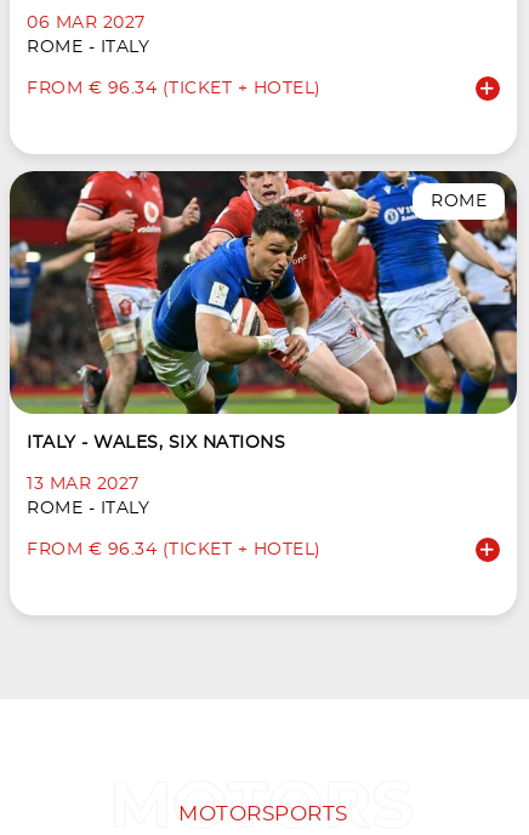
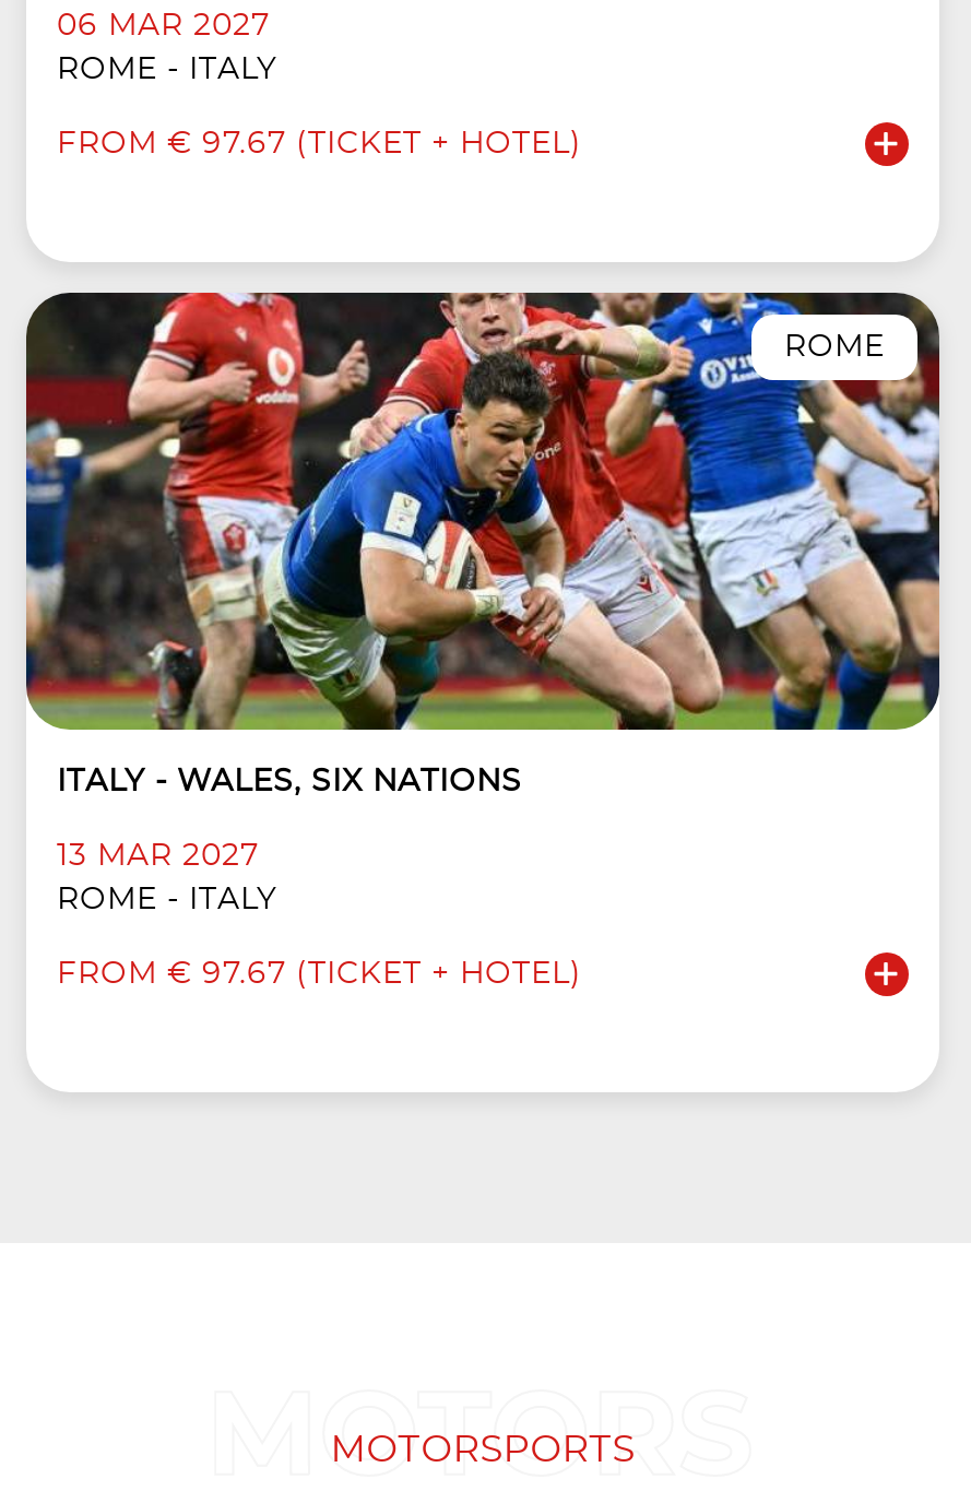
- FROM € 96.34 (TICKET + HOTEL)
+ FROM € 97.67 (TICKET + HOTEL)

- FROM € 96.34 (TICKET + HOTEL)
+ FROM € 97.67 (TICKET + HOTEL)
